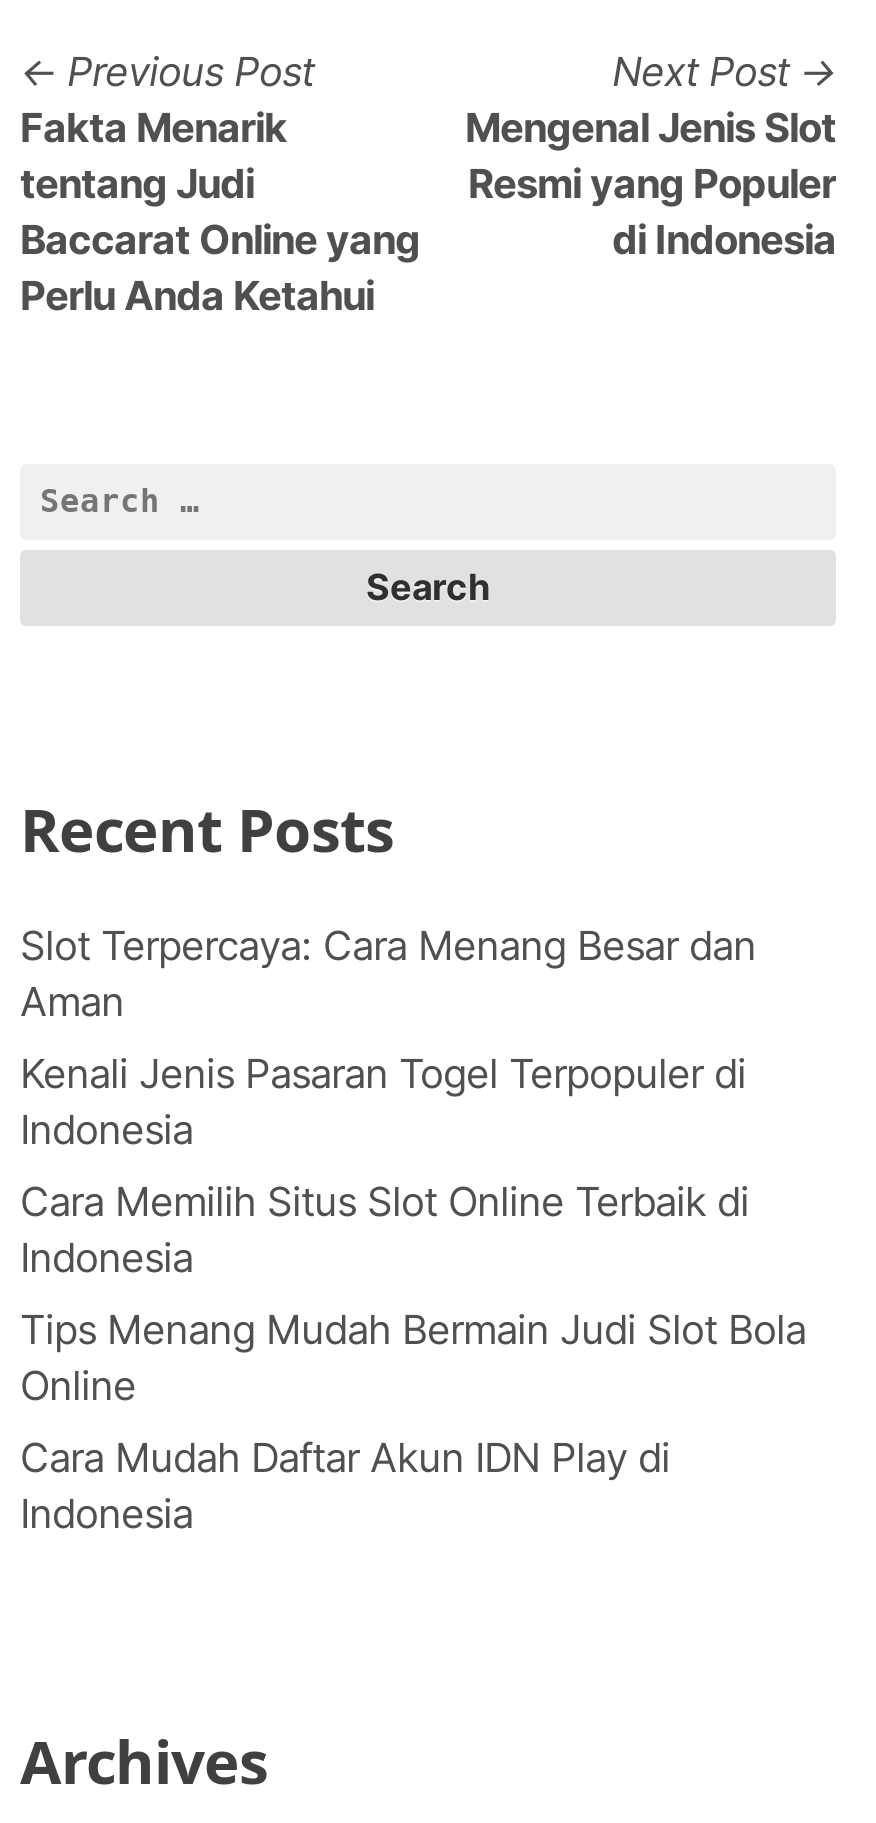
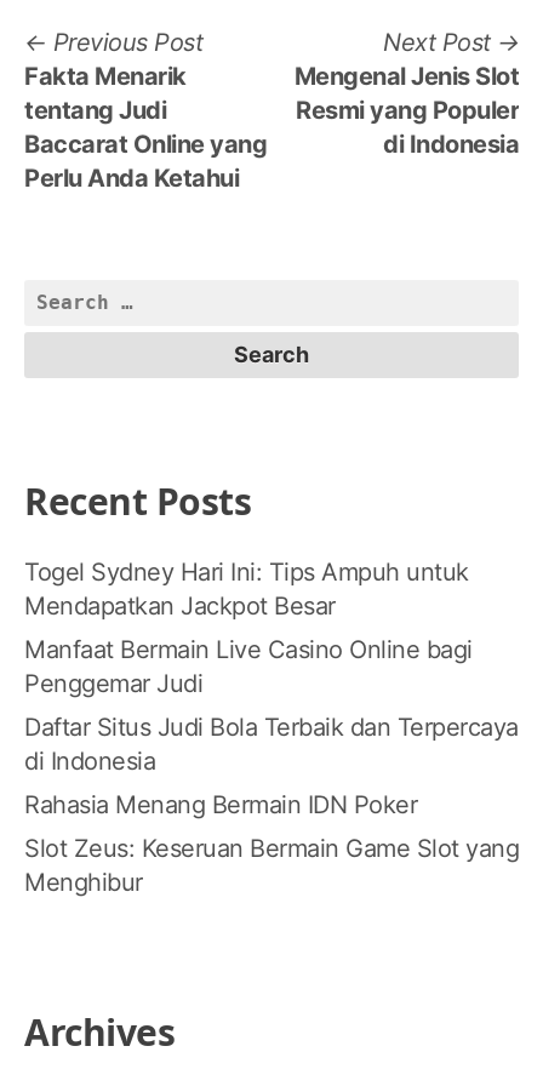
- Slot Terpercaya: Cara Menang Besar dan
- Aman
+ Togel Sydney Hari Ini: Tips Ampuh untuk
+ Mendapatkan Jackpot Besar

- Kenali Jenis Pasaran Togel Terpopuler di
- Indonesia
+ Manfaat Bermain Live Casino Online bagi
+ Penggemar Judi

- Cara Memilih Situs Slot Online Terbaik di
- Indonesia
+ Daftar Situs Judi Bola Terbaik dan Terpercaya
+ di Indonesia

- Tips Menang Mudah Bermain Judi Slot Bola
- Online
+ Rahasia Menang Bermain IDN Poker

- Cara Mudah Daftar Akun IDN Play di
- Indonesia
+ Slot Zeus: Keseruan Bermain Game Slot yang
+ Menghibur
